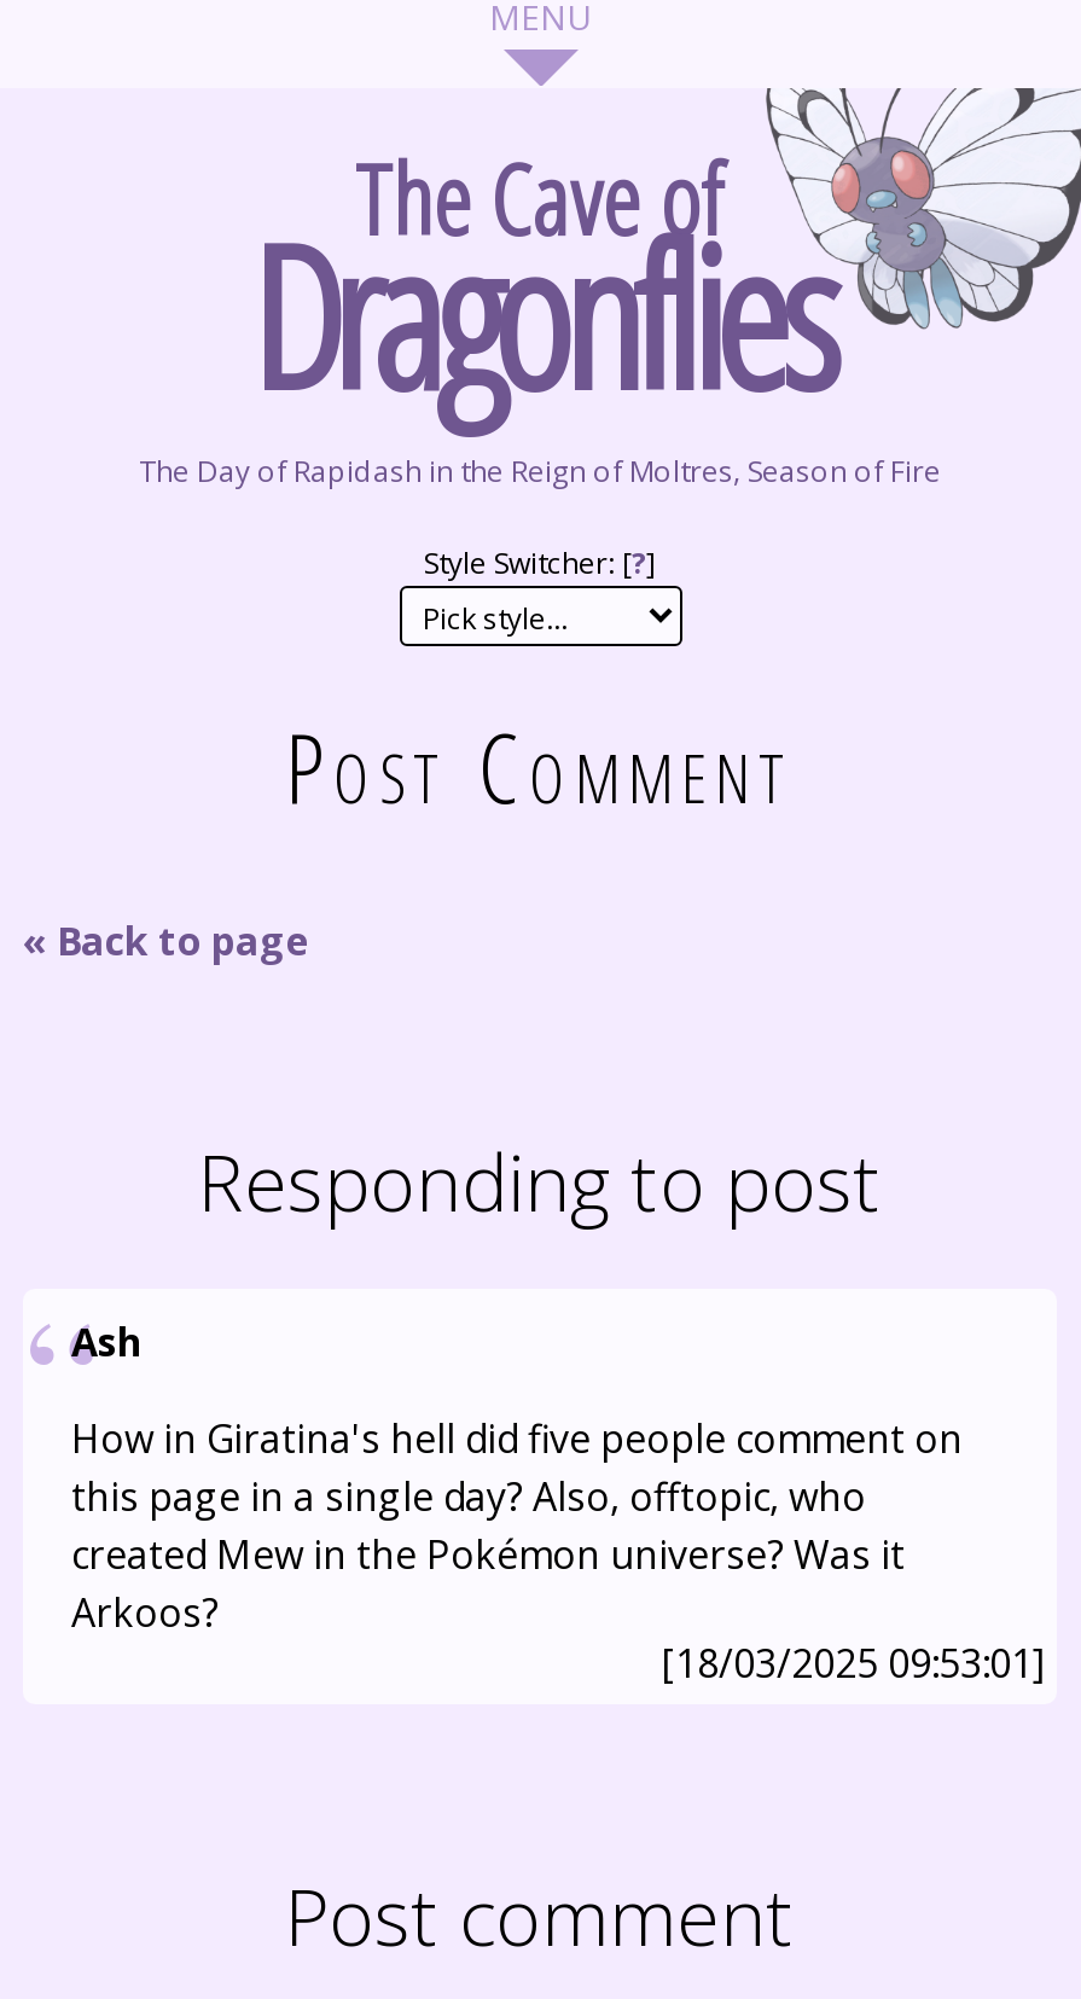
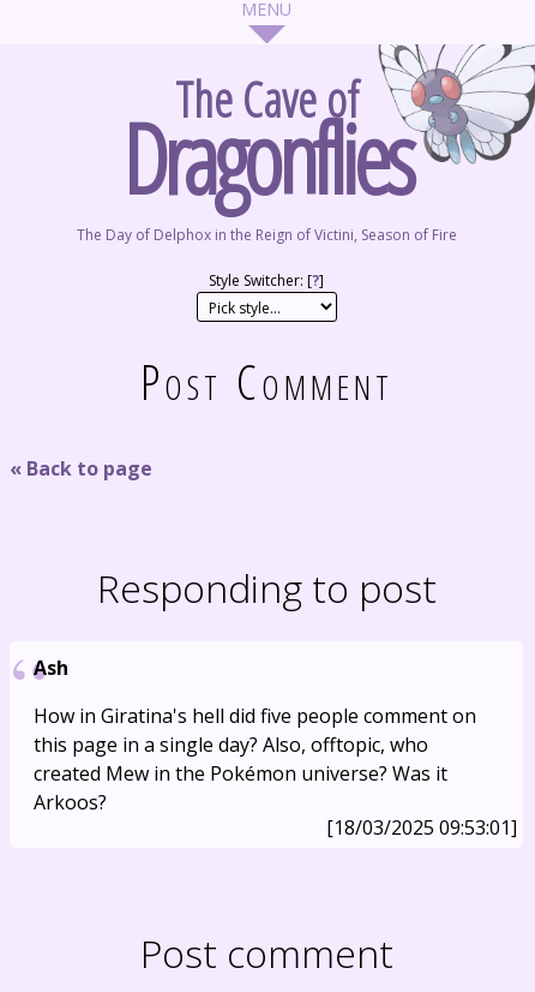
- The Day of Rapidash in the Reign of Moltres, Season of Fire
+ The Day of Delphox in the Reign of Victini, Season of Fire
